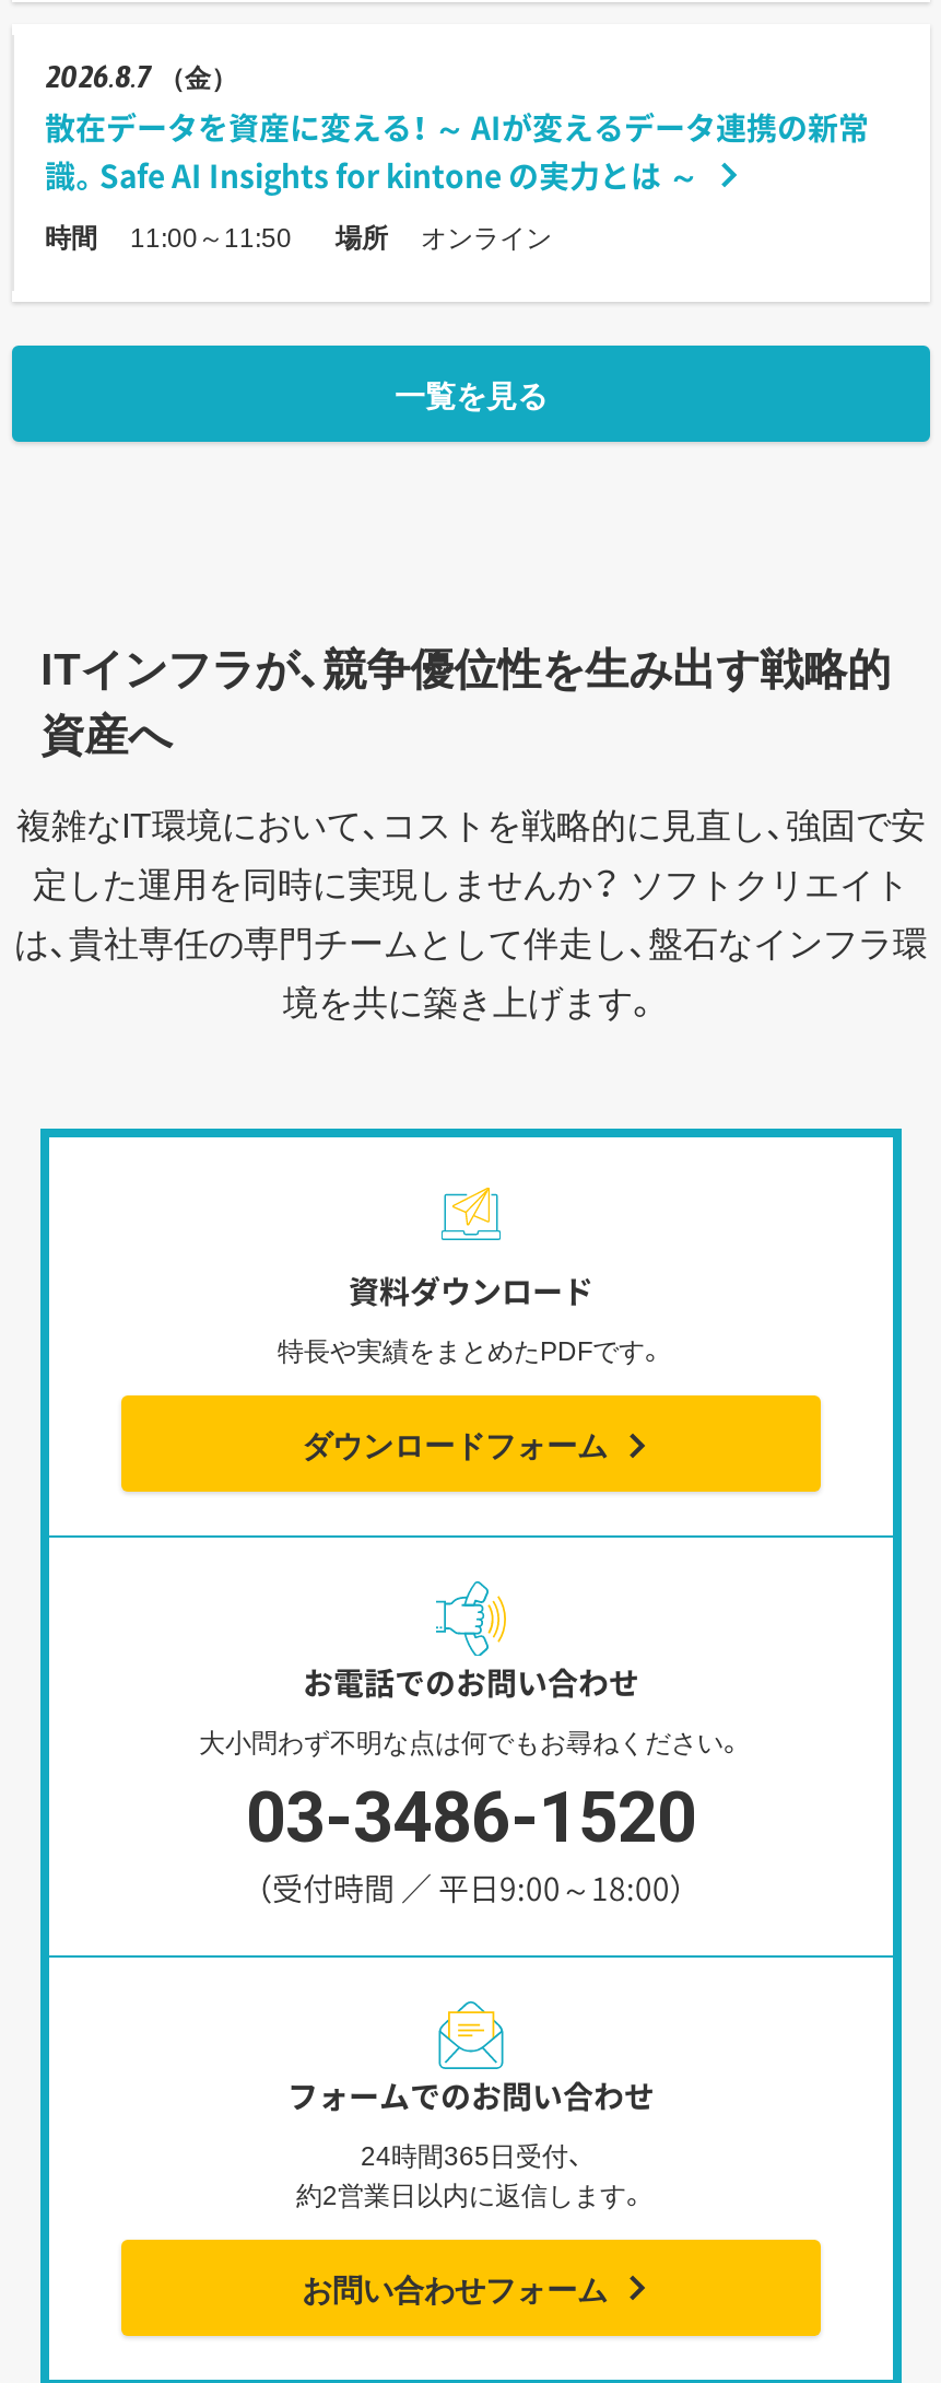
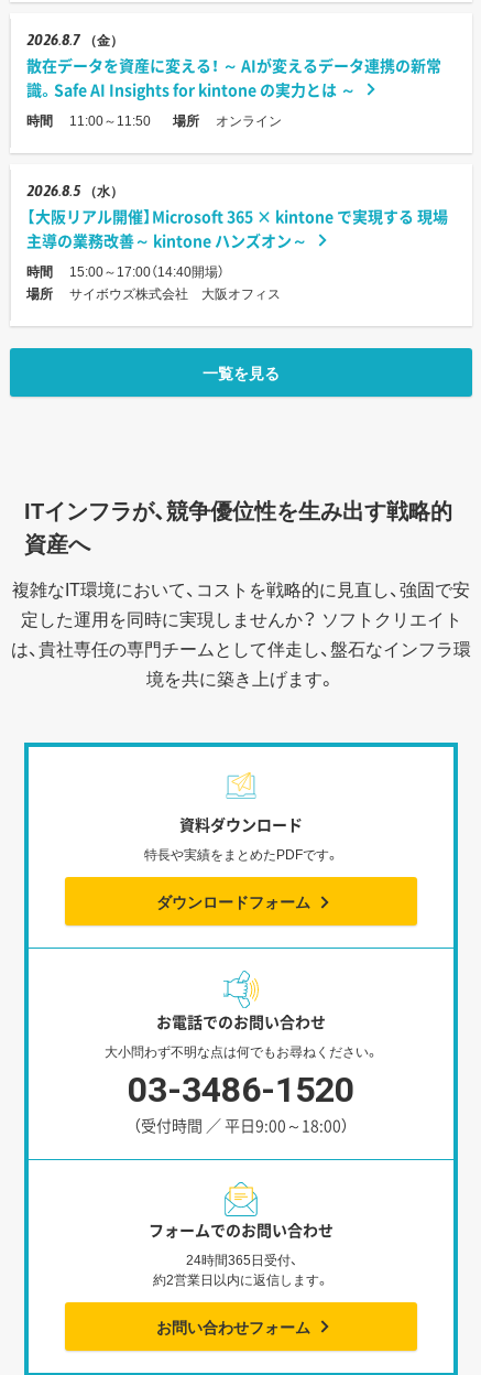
+ 2026 8.5 （水）
+ 【大阪リアル開催】Microsoft 365 × kintone で実現する 現場
+ 主導の業務改善～ kintone ハンズオン～
+ 時間
+ 15:00～17:00（14:40開場）
+ 場所
+ サイボウズ株式会社 大阪オフィス
